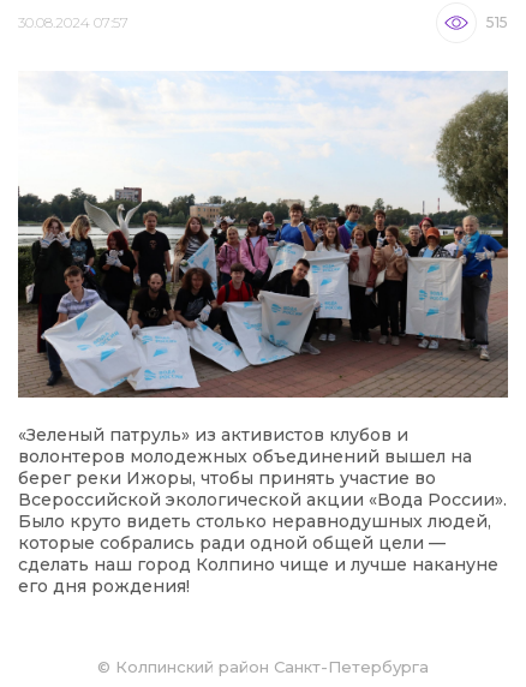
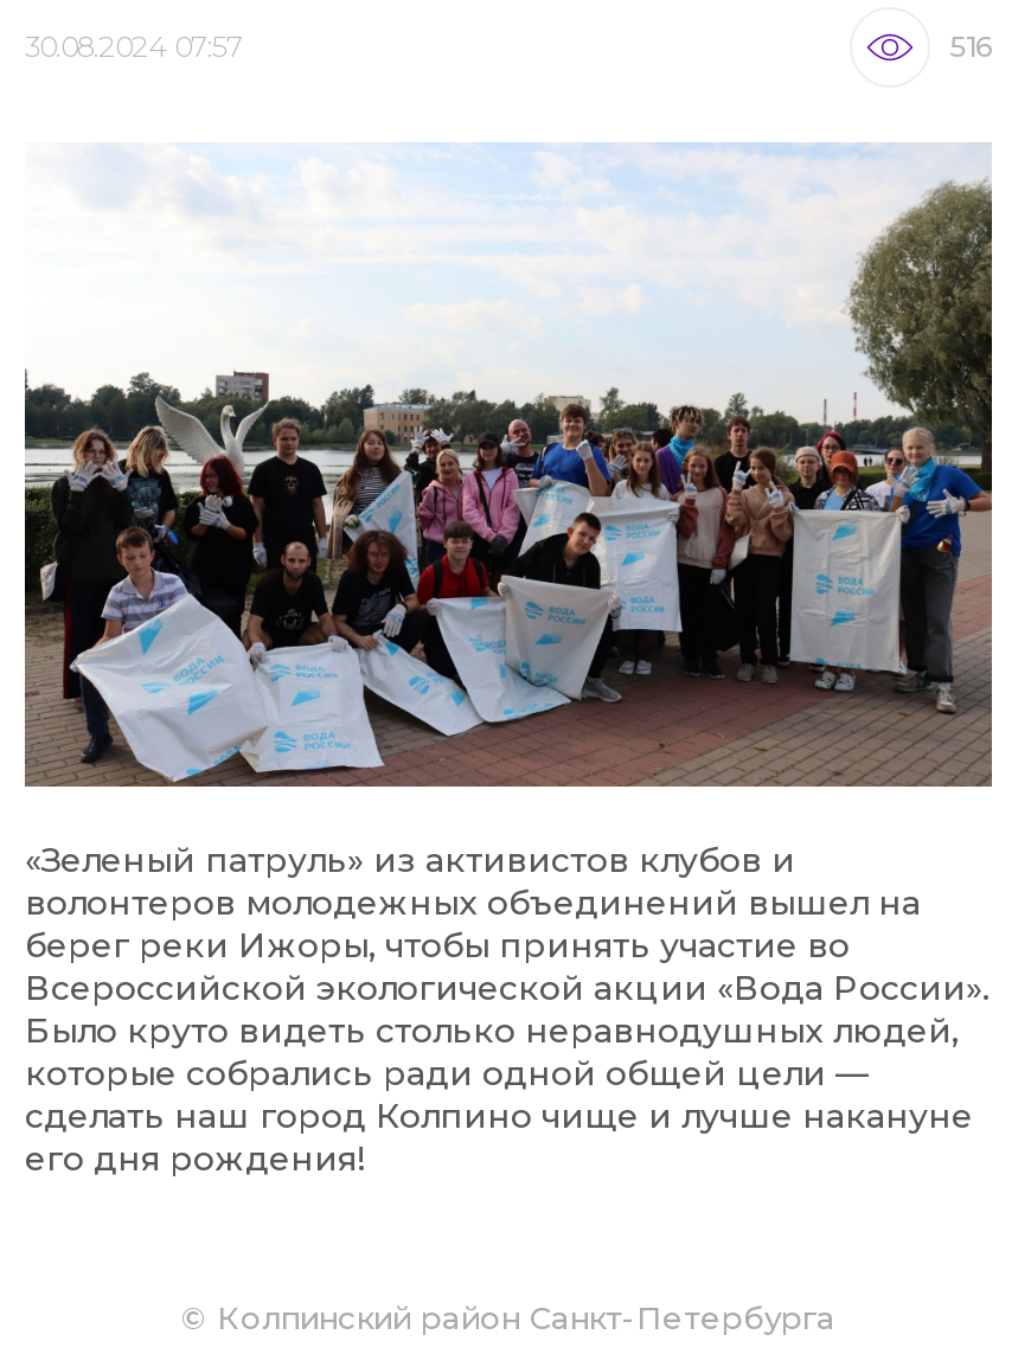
- 515
+ 516
